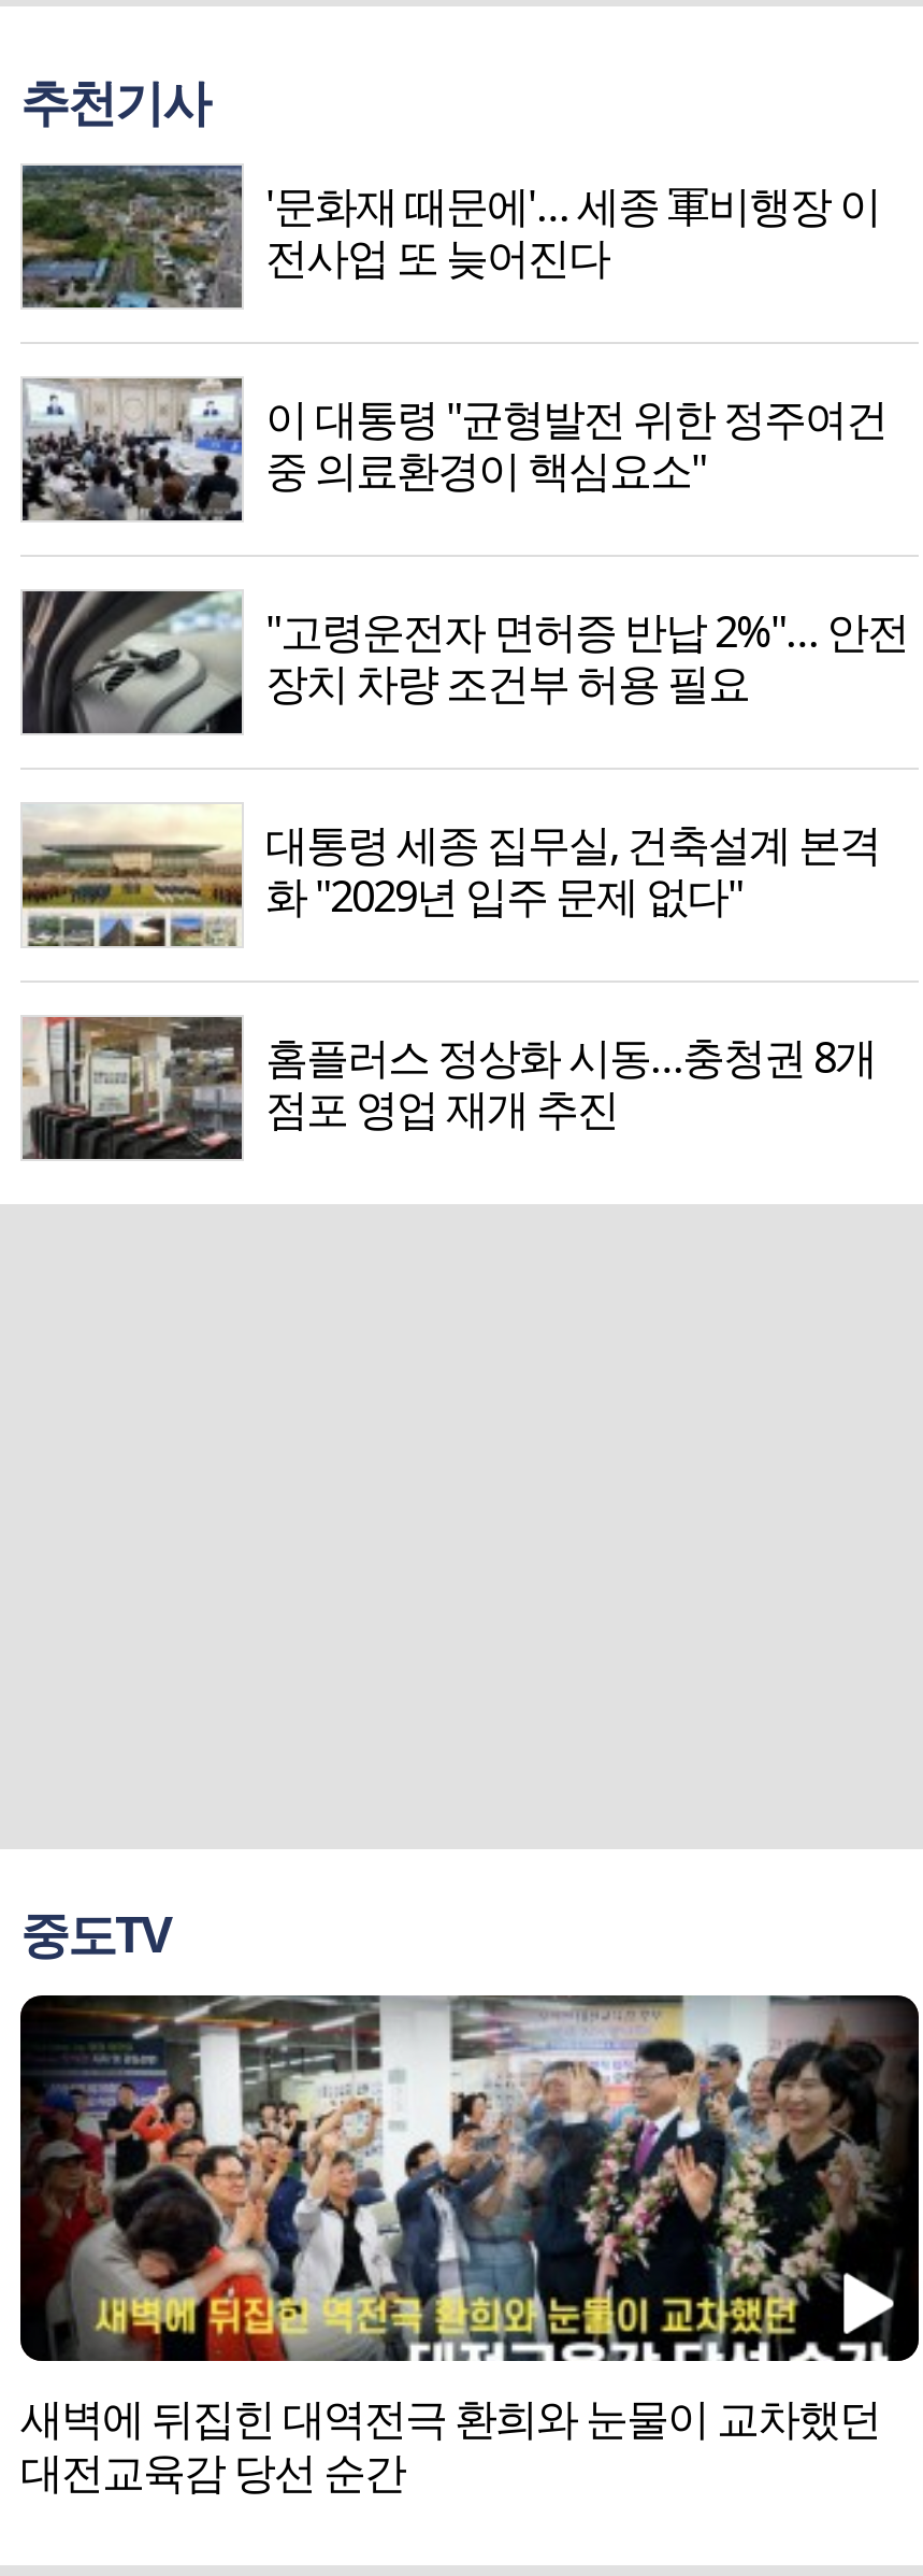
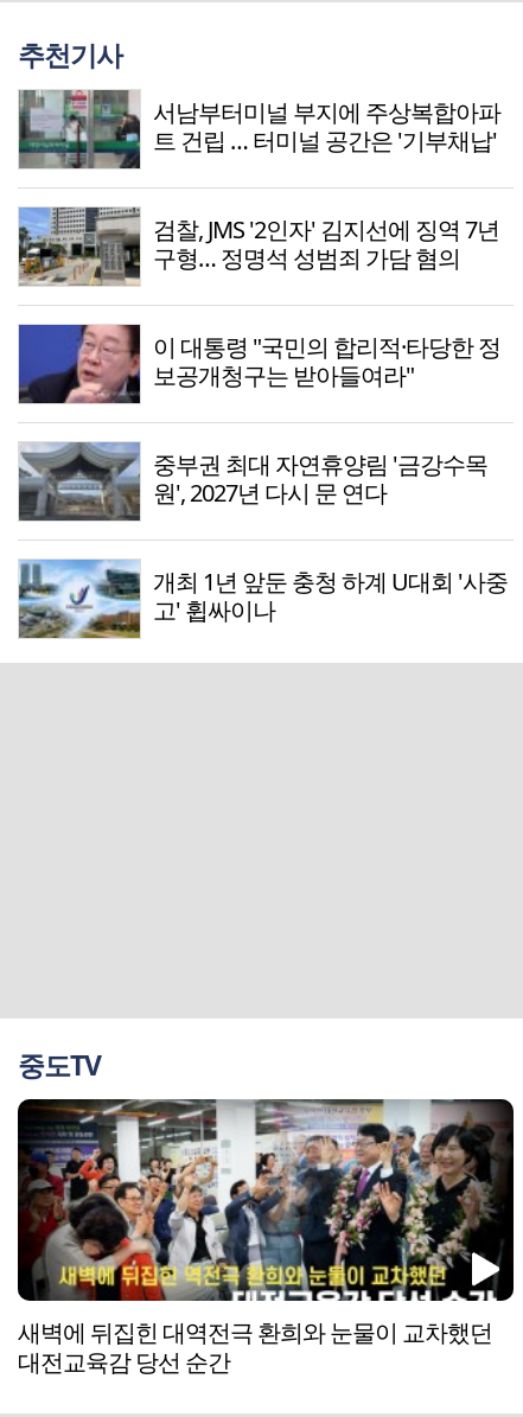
- [image]
- '문화재 때문에'… 세종 軍비행장 이
- 전사업 또 늦어진다
+ [image]
+ 서남부터미널 부지에 주상복합아파
+ 트 건립 … 터미널 공간은 '기부채납'

- [image]
- 이 대통령 "균형발전 위한 정주여건
- 중 의료환경이 핵심요소"
+ [image]
+ 검찰, JMS '2인자' 김지선에 징역 7년
+ 구형… 정명석 성범죄 가담 혐의

- [image]
- "고령운전자 면허증 반납 2%"… 안전
- 장치 차량 조건부 허용 필요
+ [image]
+ 이 대통령 "국민의 합리적·타당한 정
+ 보공개청구는 받아들여라"

- [image]
- 대통령 세종 집무실, 건축설계 본격
- 화 "2029년 입주 문제 없다"
+ [image]
+ 중부권 최대 자연휴양림 '금강수목
+ 원', 2027년 다시 문 연다

- [image]
- 홈플러스 정상화 시동…충청권 8개
- 점포 영업 재개 추진
+ [image]
+ 개최 1년 앞둔 충청 하계 U대회 '사중
+ 고' 휩싸이나
